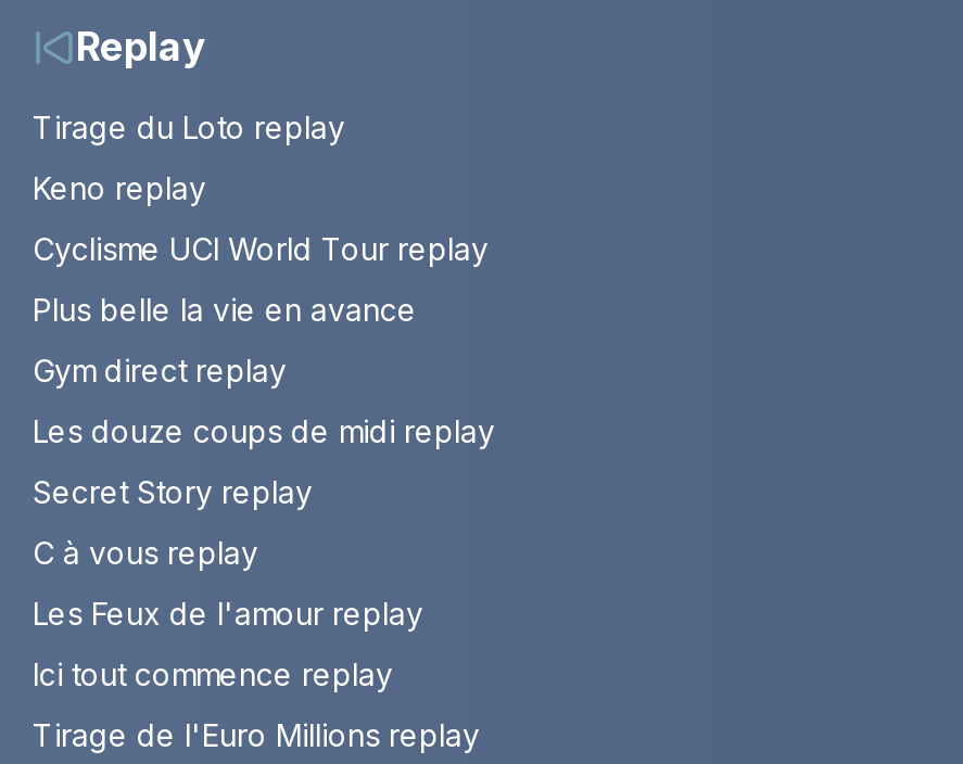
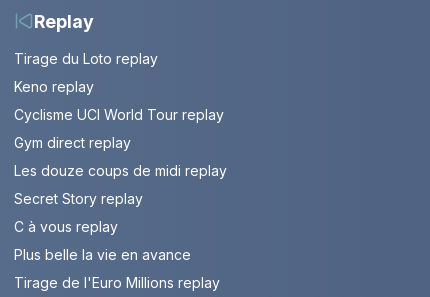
moved down: Plus belle la vie en avance

- Les Feux de l'amour replay
- Ici tout commence replay
